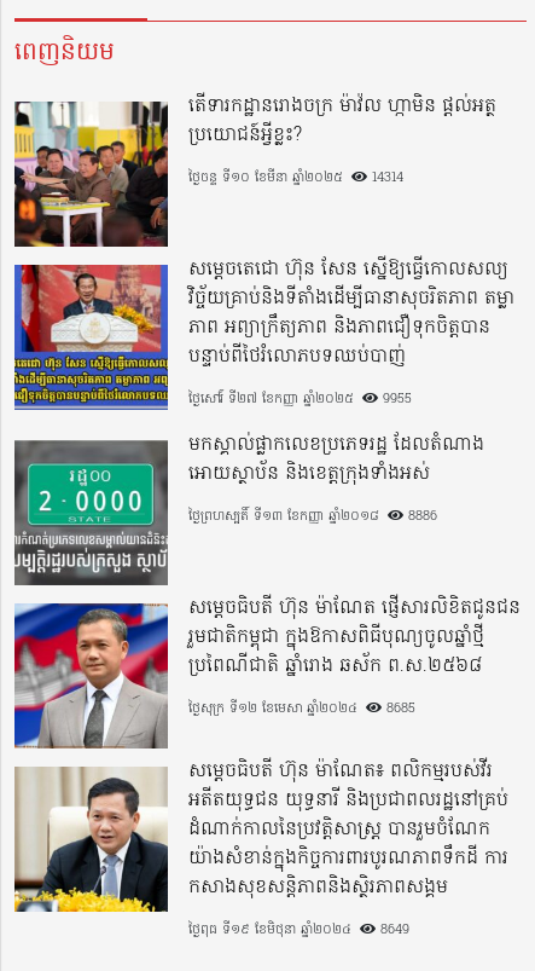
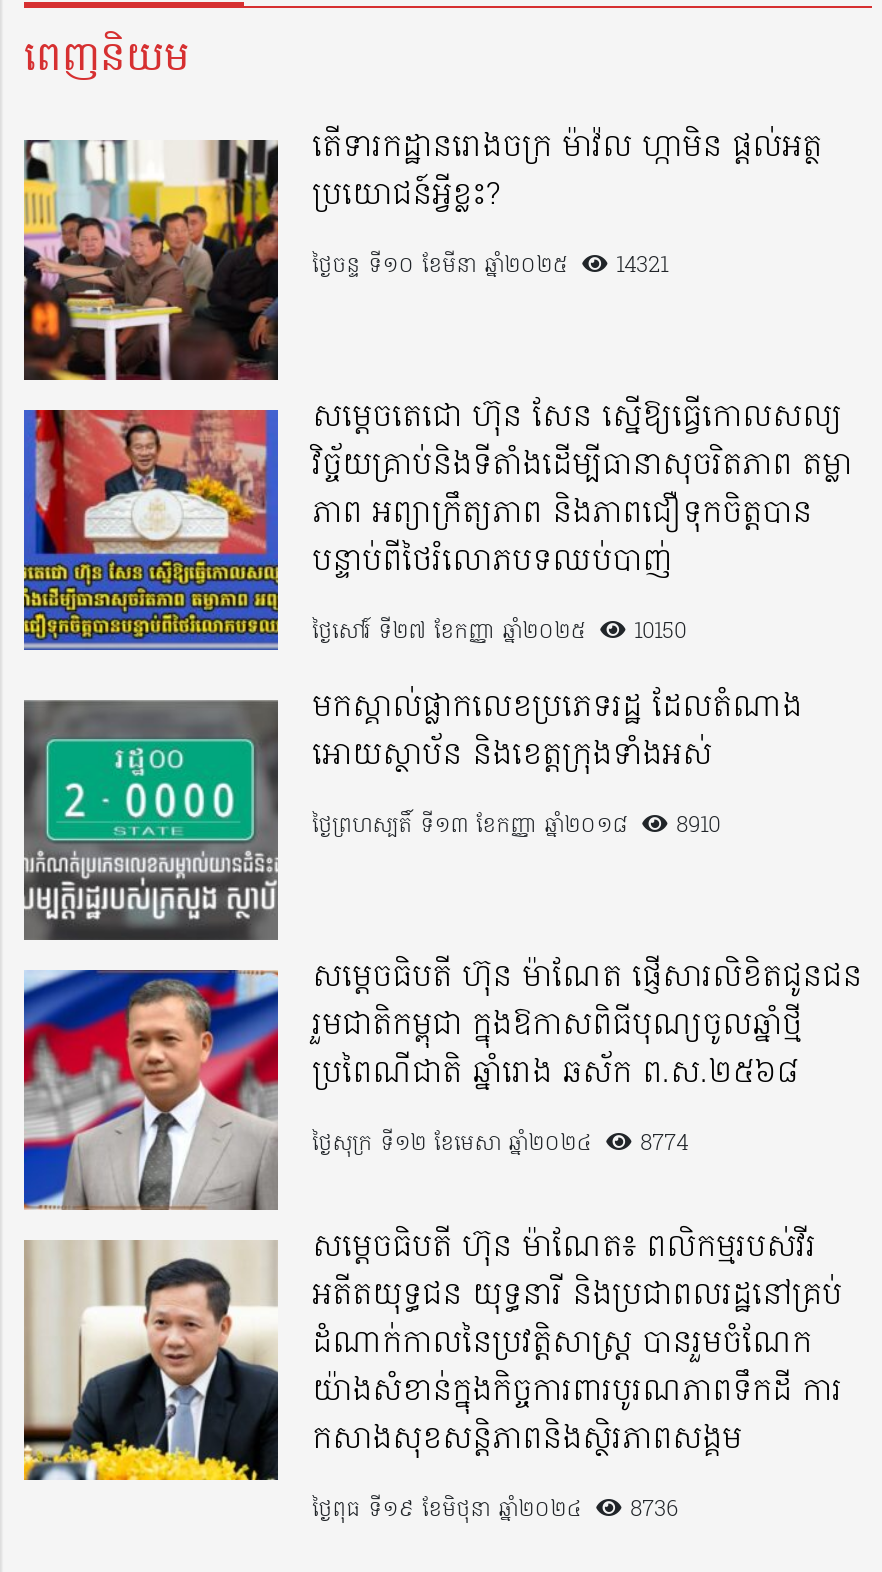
- 14314
+ 14321

- 9955
+ 10150

- 8886
+ 8910

- 8685
+ 8774

- 8649
+ 8736
